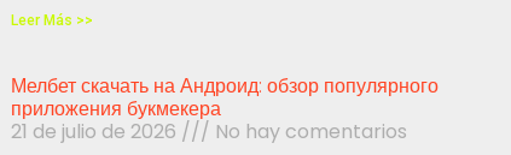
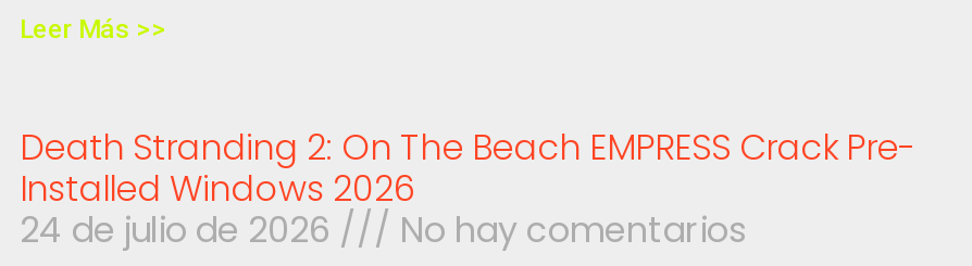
- Мелбет скачать на Андроид: обзор популярного
- приложения букмекера
- 21 de julio de 2026
+ Death Stranding 2: On The Beach EMPRESS Crack Pre-
+ Installed Windows 2026
+ 24 de julio de 2026
